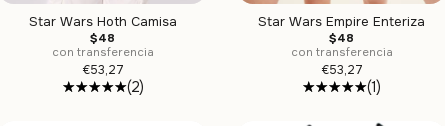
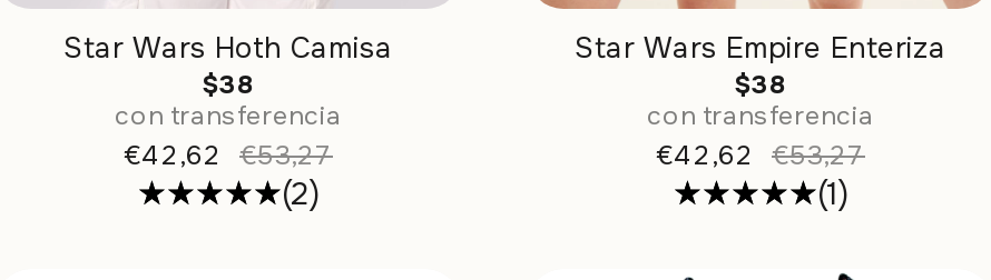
- $48
+ $38

- $48
+ $38

- €53,27
+ €42,62 €53,27

- €53,27
+ €42,62 €53,27
